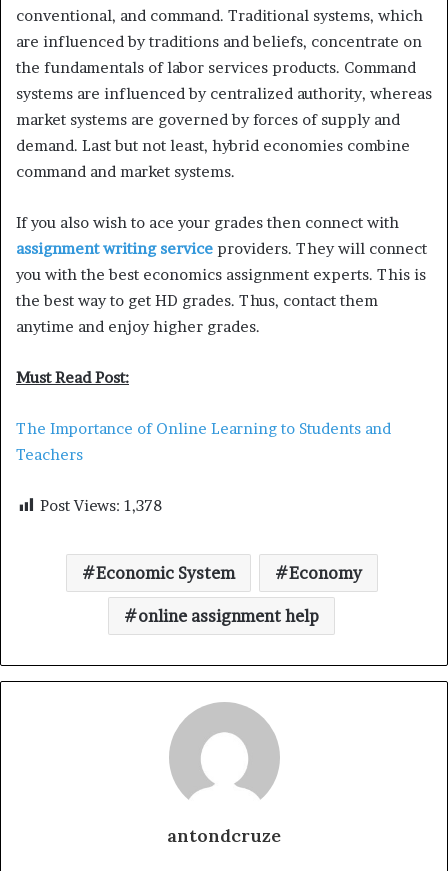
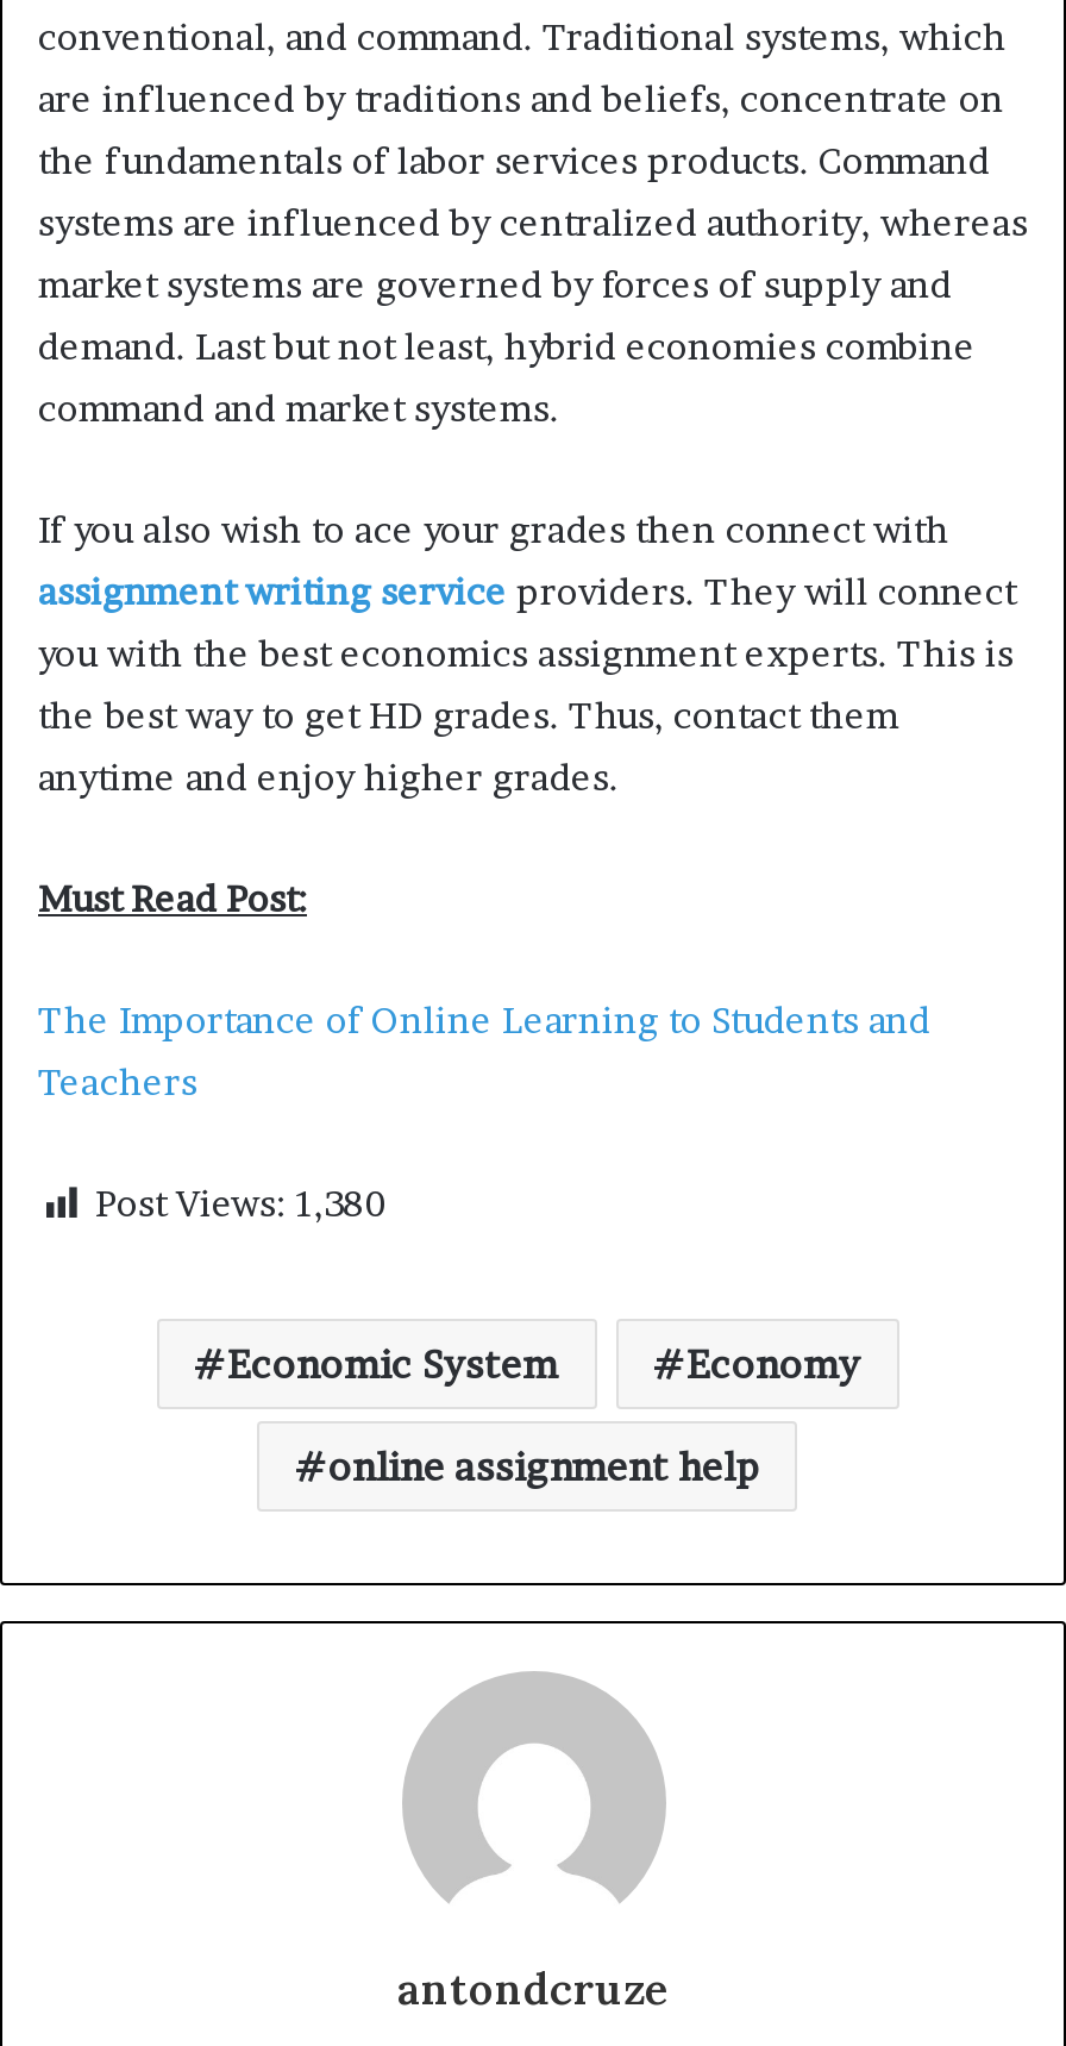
- Post Views: 1,378
+ Post Views: 1,380
